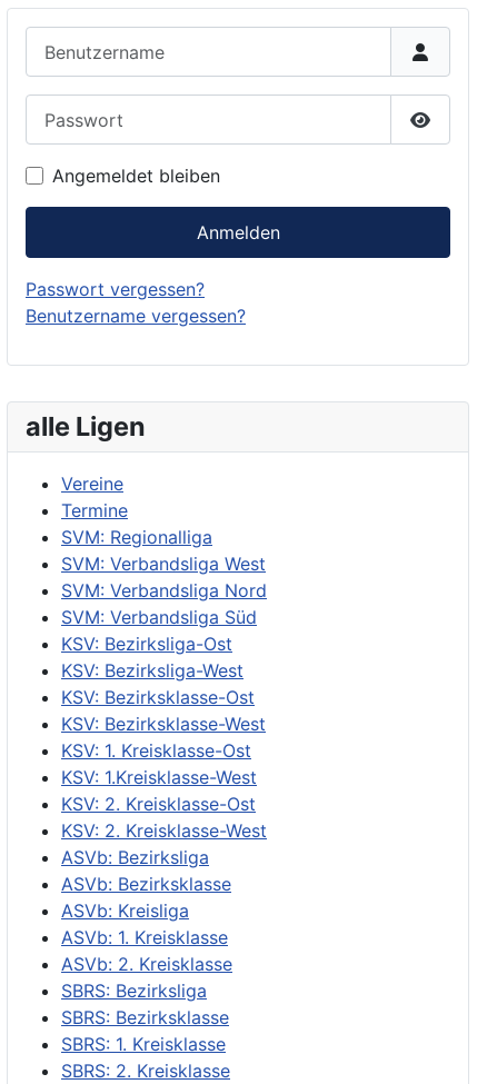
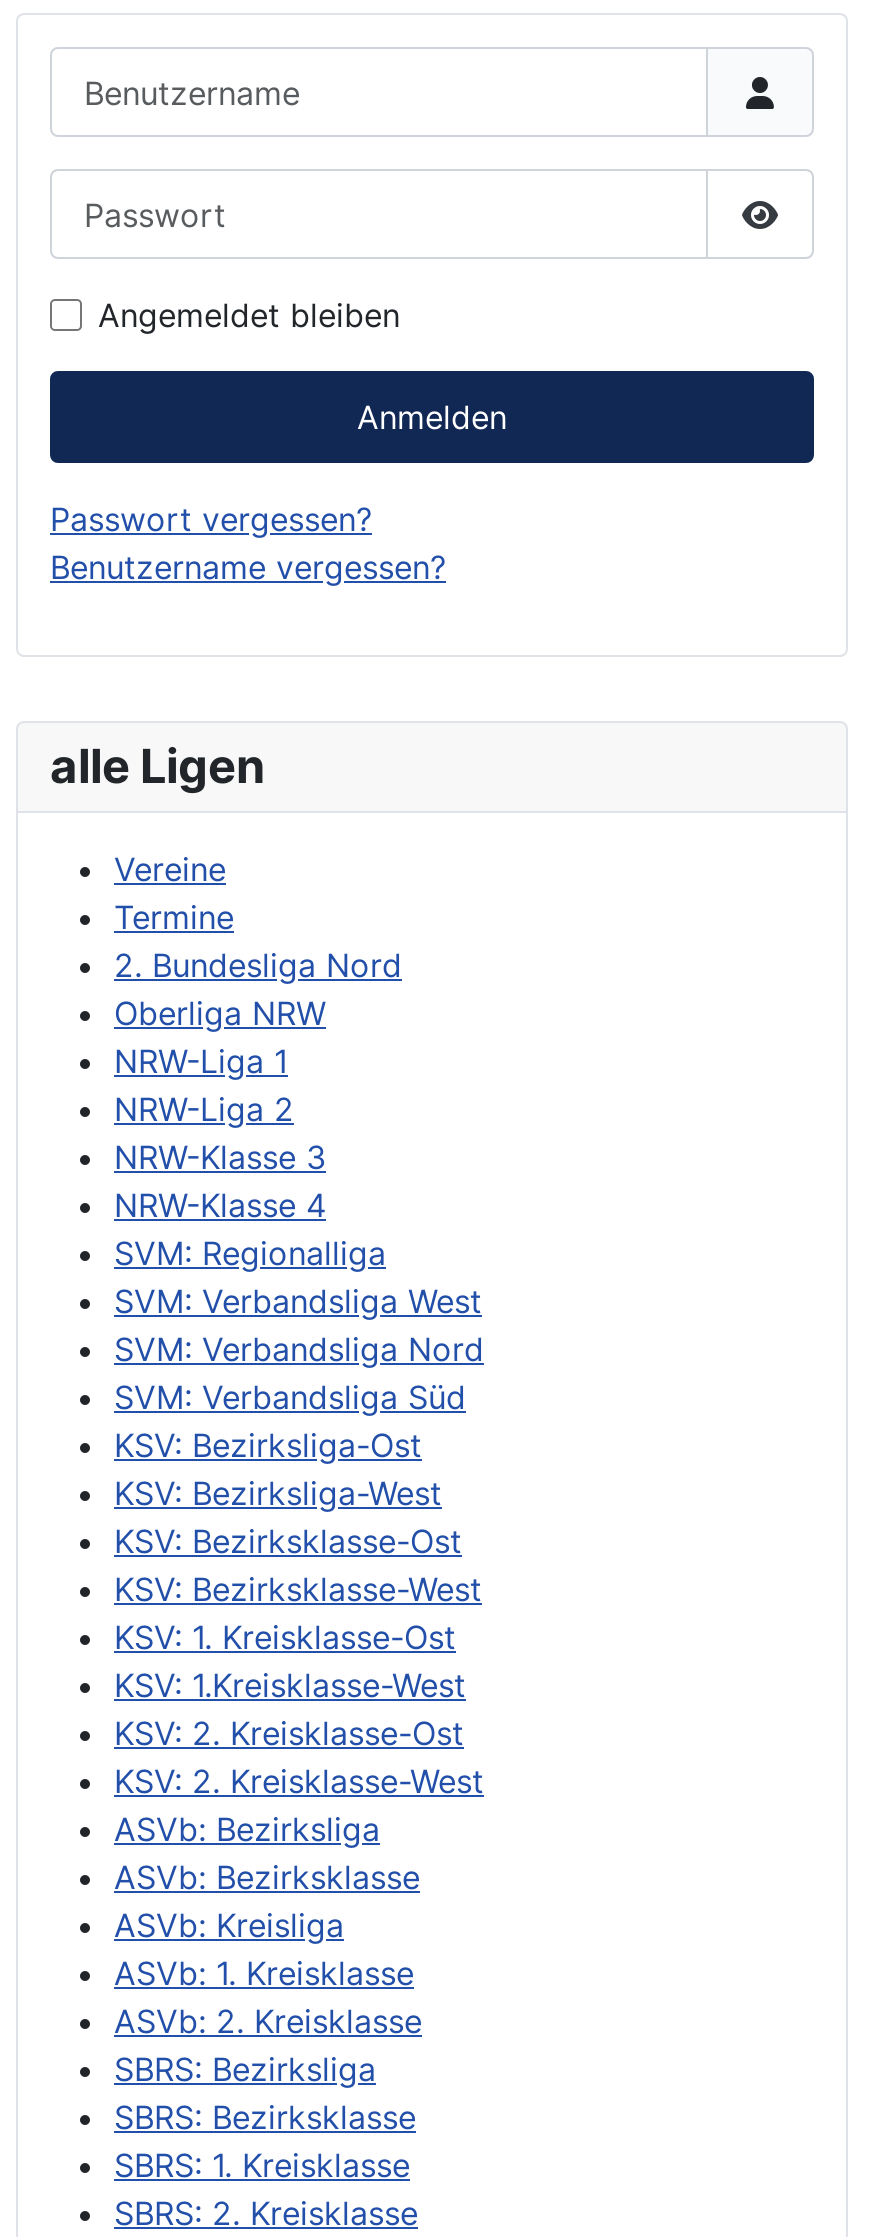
+ 2. Bundesliga Nord
+ Oberliga NRW
+ NRW-Liga 1
+ NRW-Liga 2
+ NRW-Klasse 3
+ NRW-Klasse 4
